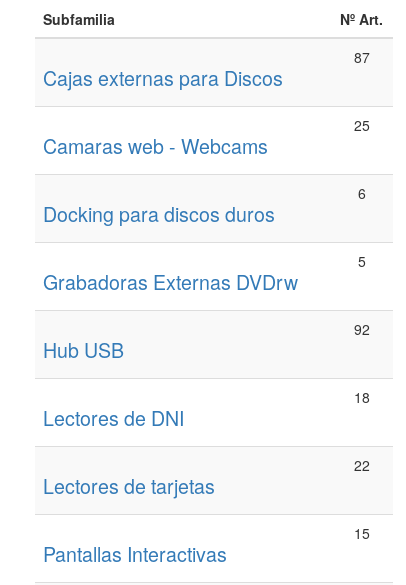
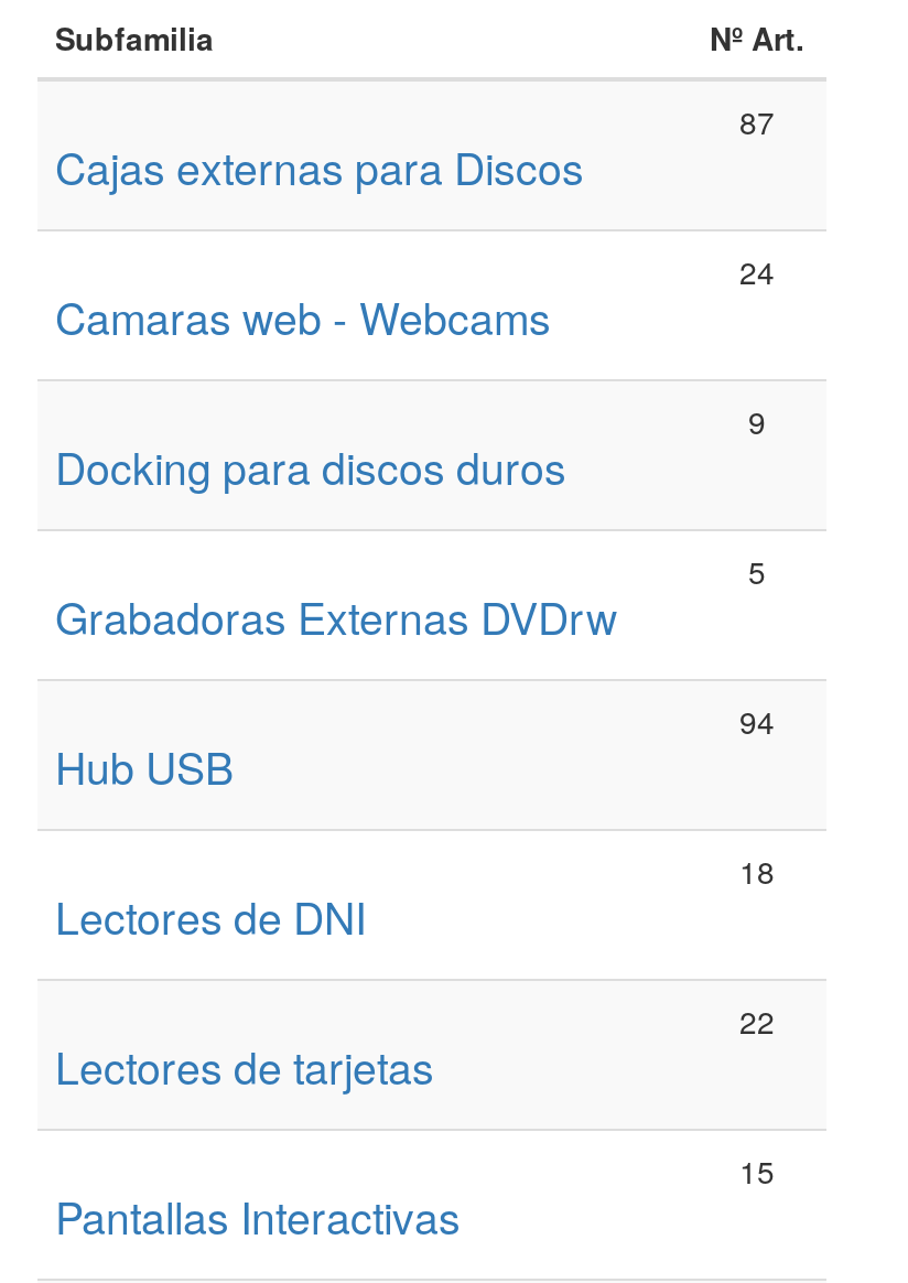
- 25
+ 24

- 6
+ 9

- 92
+ 94
